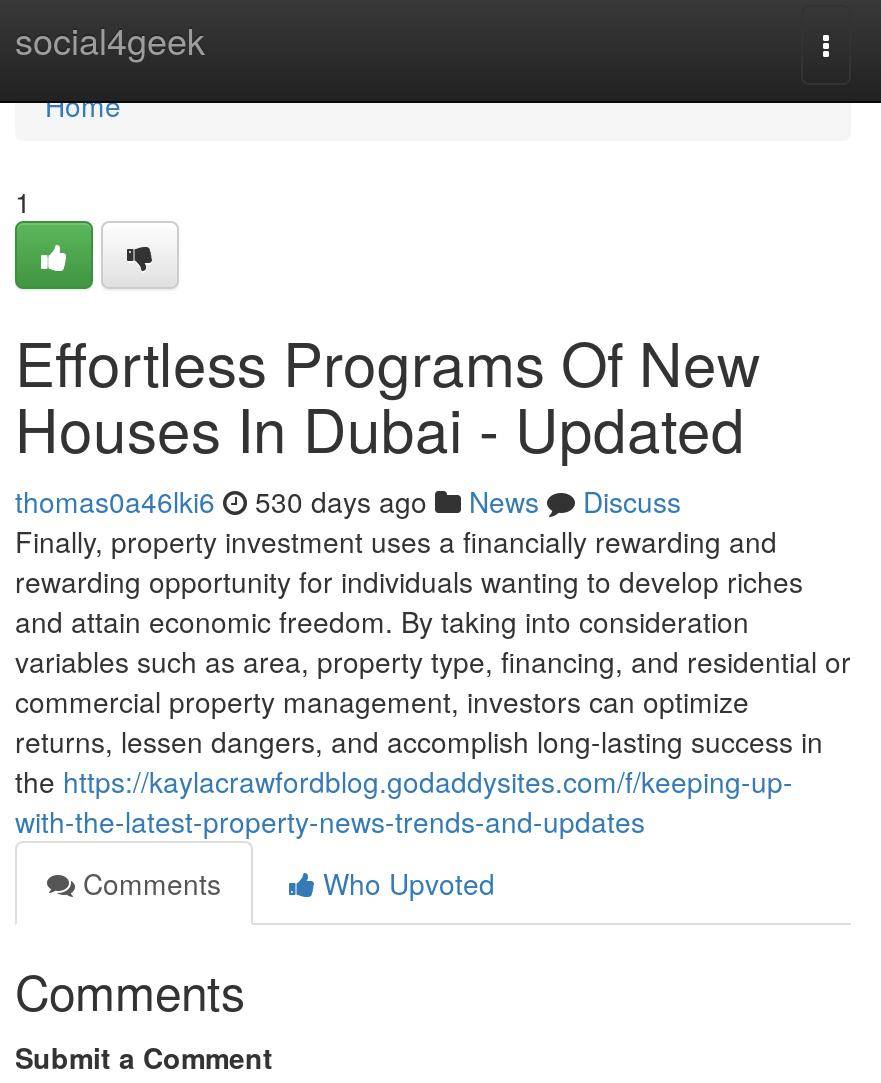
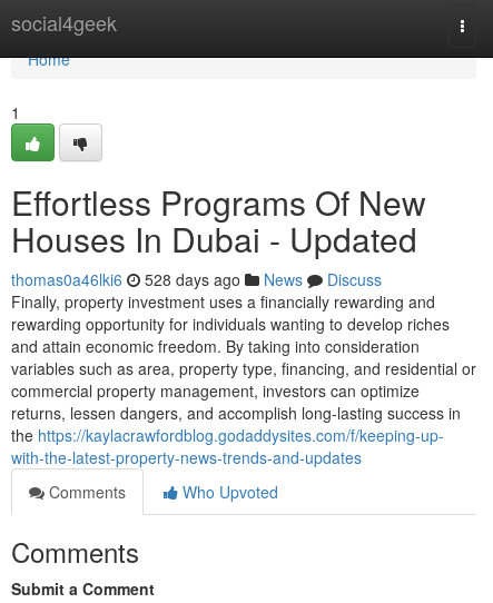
- thomas0a46lki6 530 days ago News Discuss
+ thomas0a46lki6 528 days ago News Discuss
